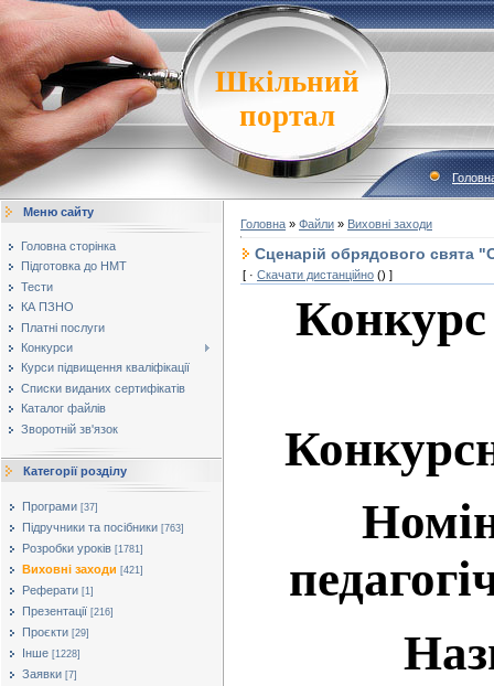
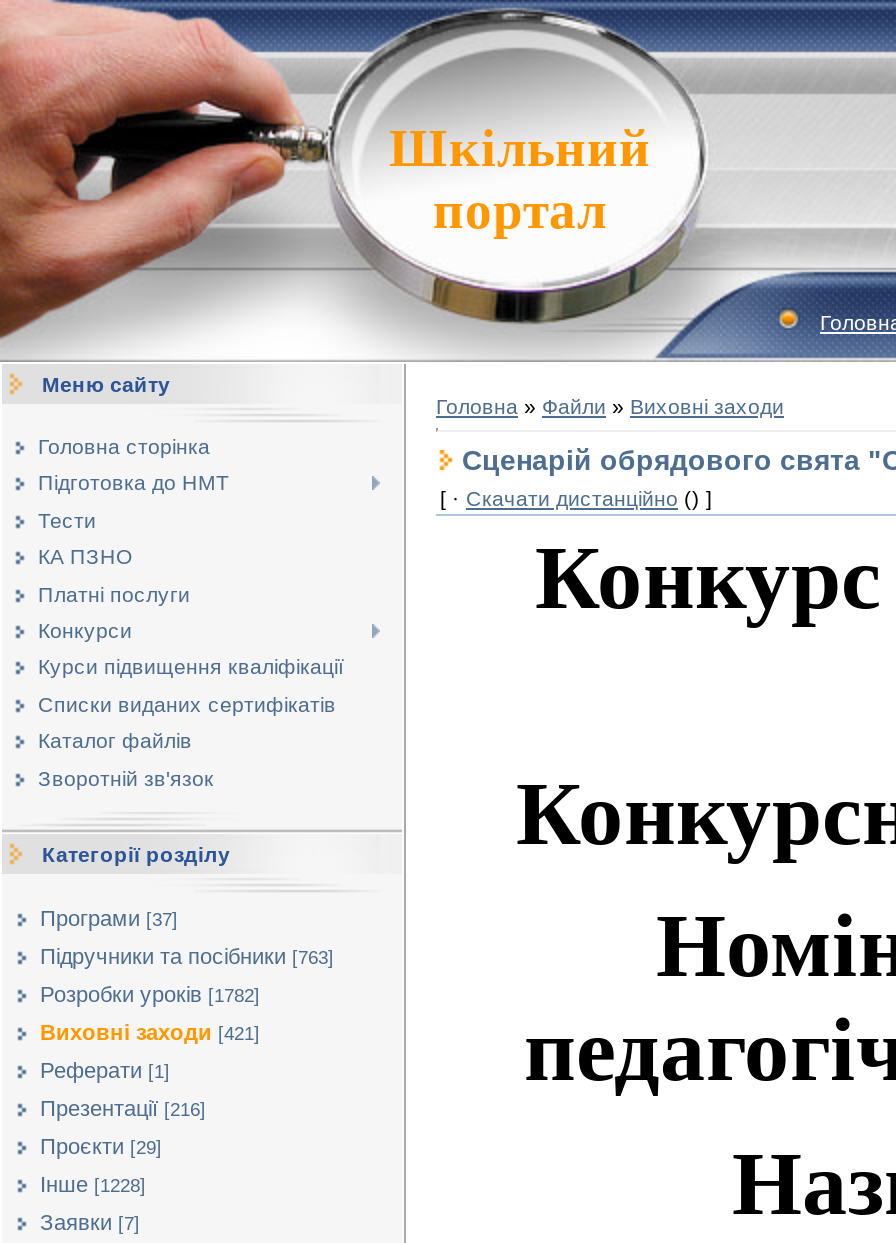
- Розробки уроків [1781]
+ Розробки уроків [1782]
